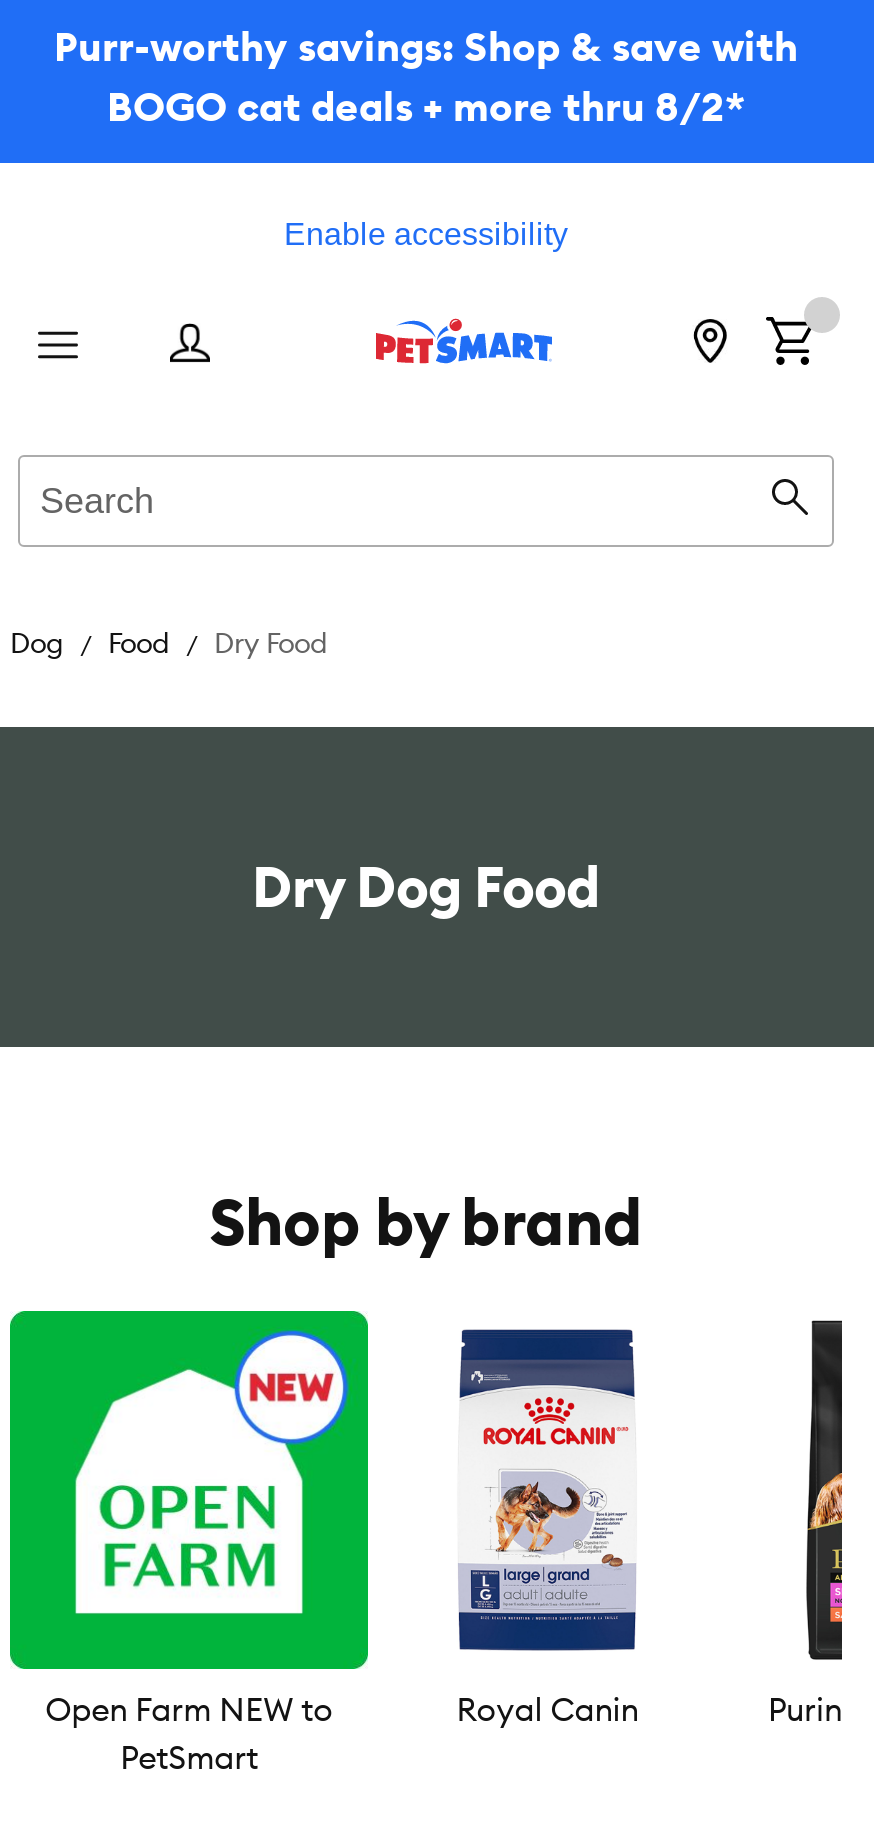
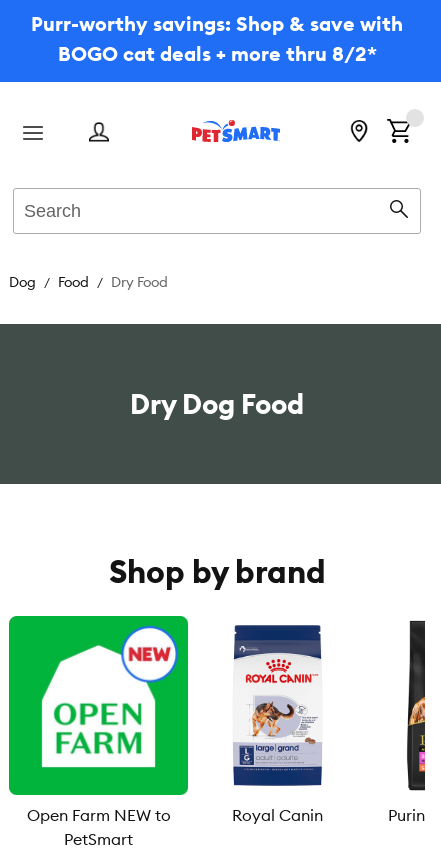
- Enable accessibility
